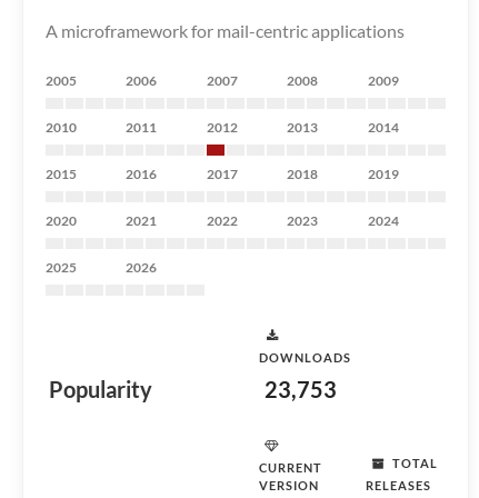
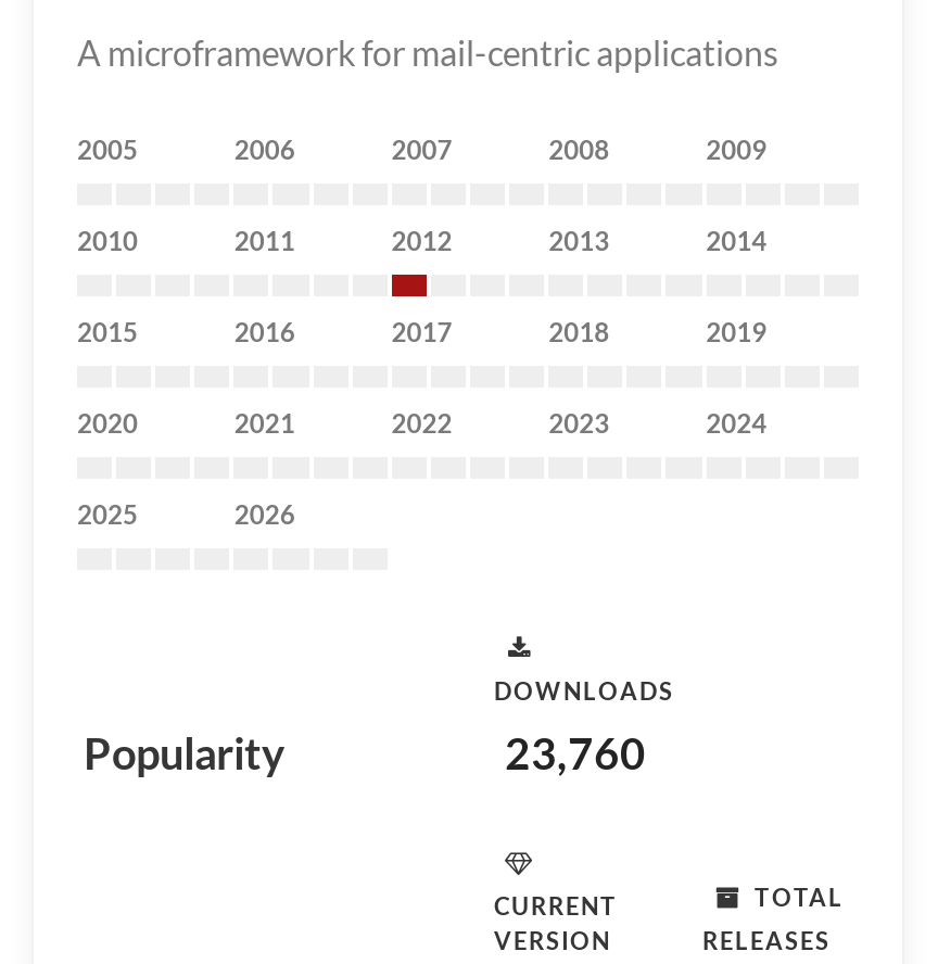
- 23,753
+ 23,760
